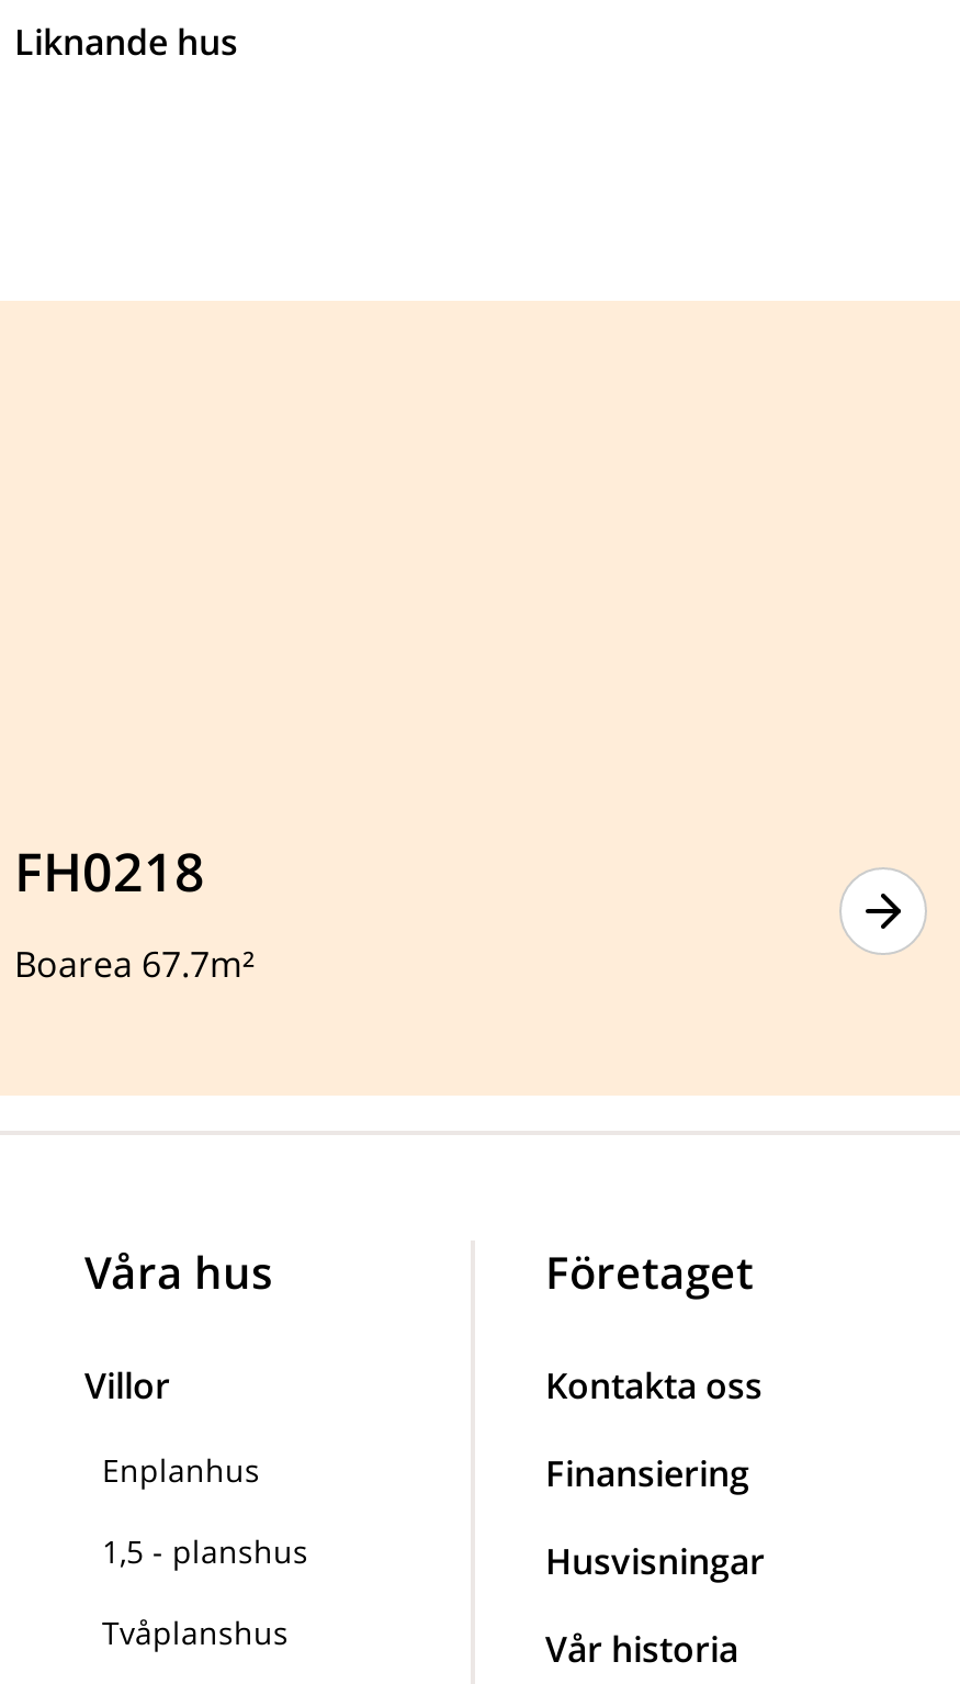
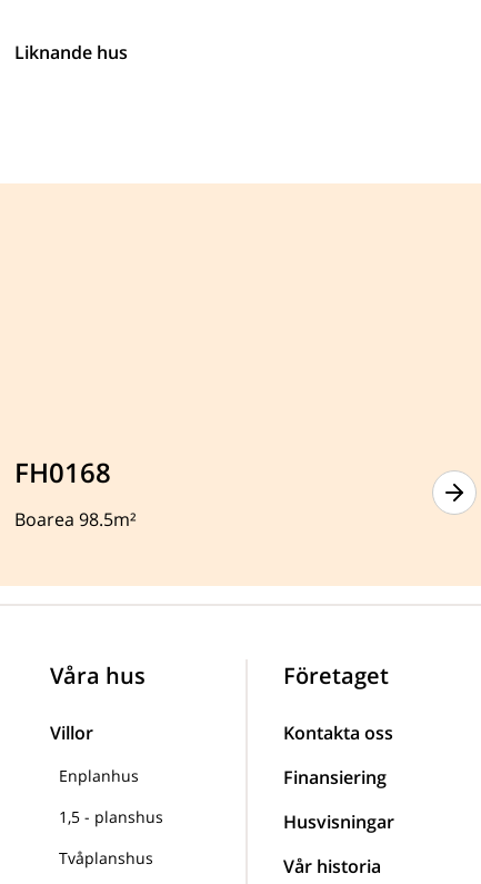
- FH0218
+ FH0168

- Boarea 67.7m²
+ Boarea 98.5m²
